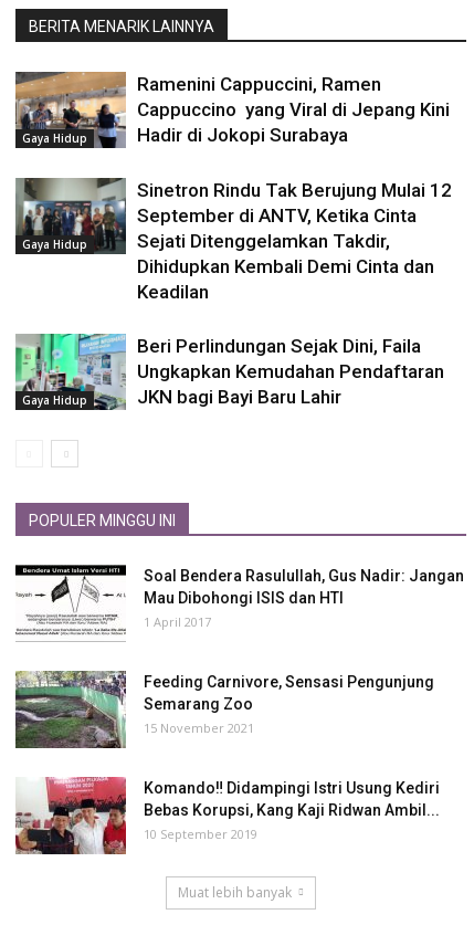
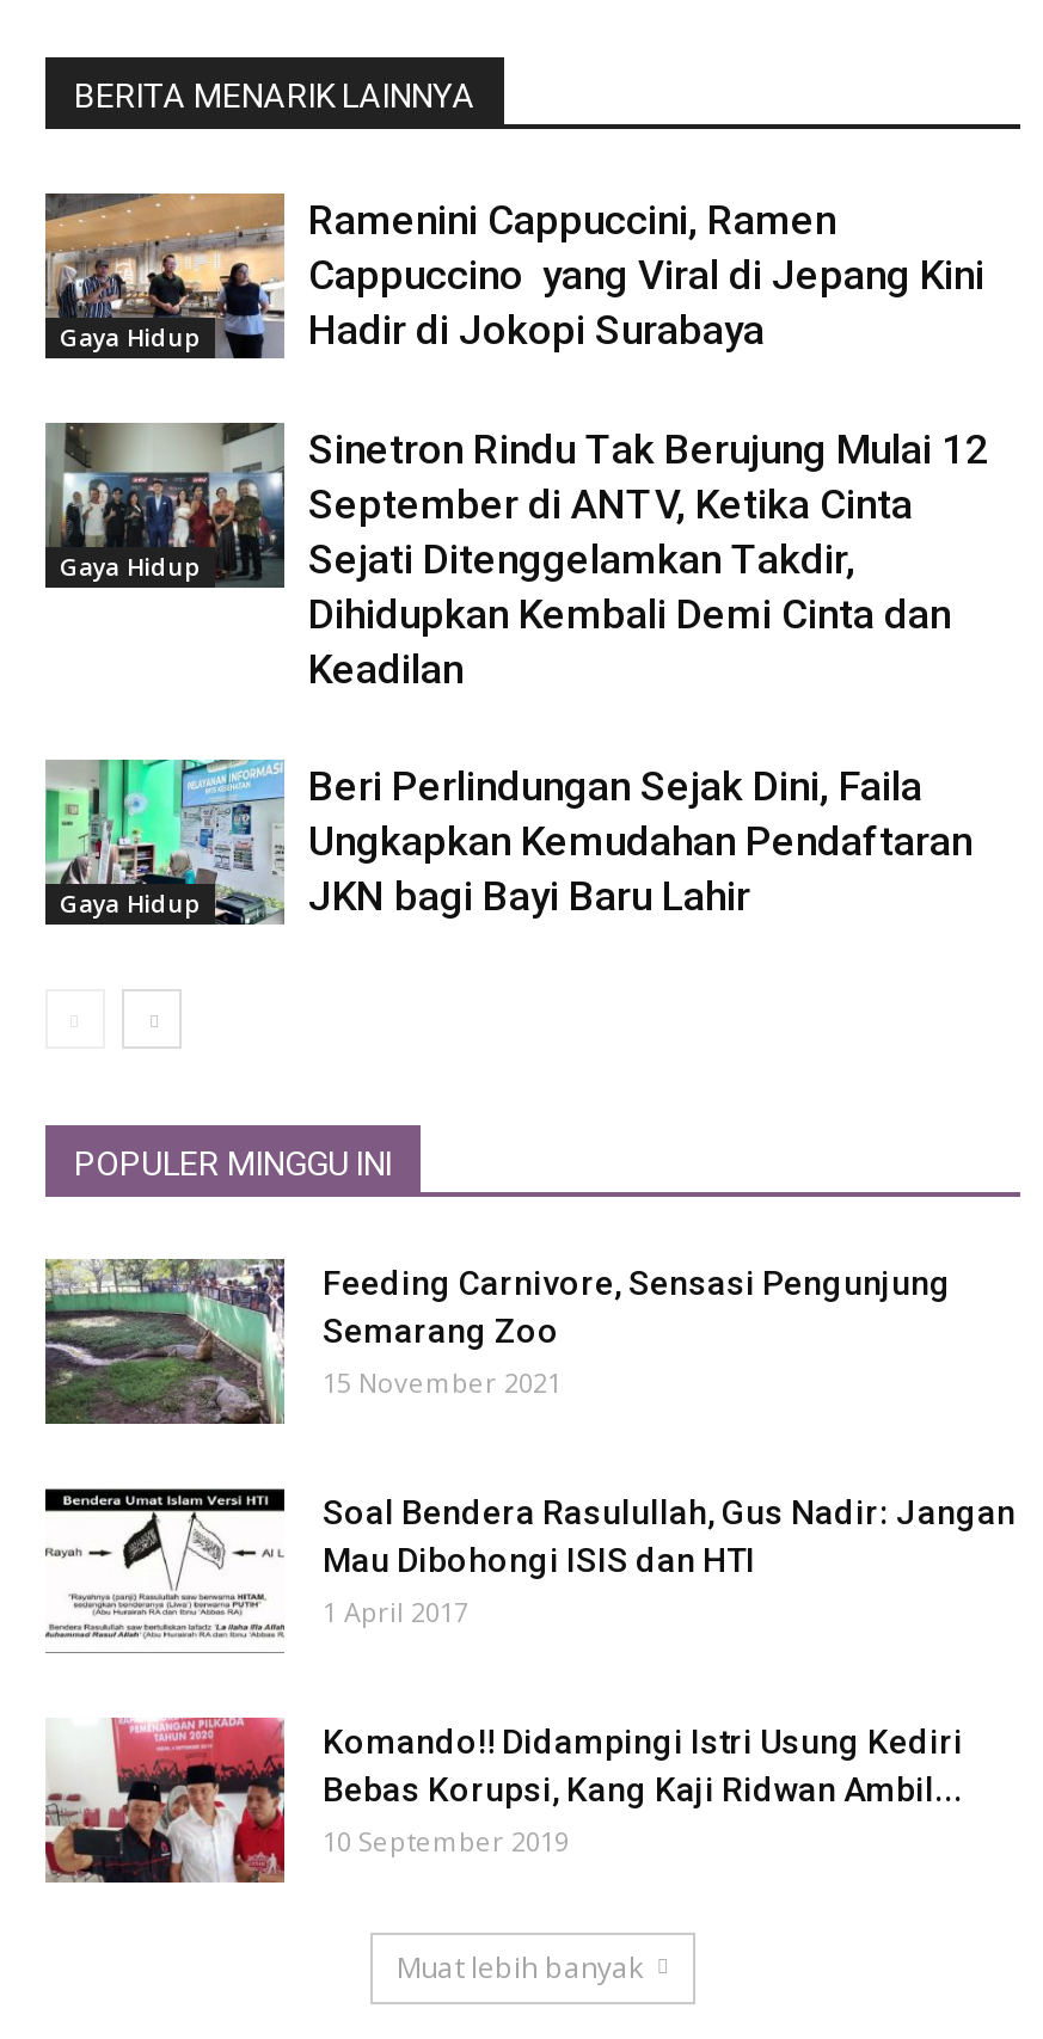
moved down: [image] | Soal Bendera Rasulullah, Gus Nadir: Jangan | Mau Dibohongi ISIS dan HTI | 1 April 2017

moved up: [image] | Feeding Carnivore, Sensasi Pengunjung | Semarang Zoo | 15 November 2021
